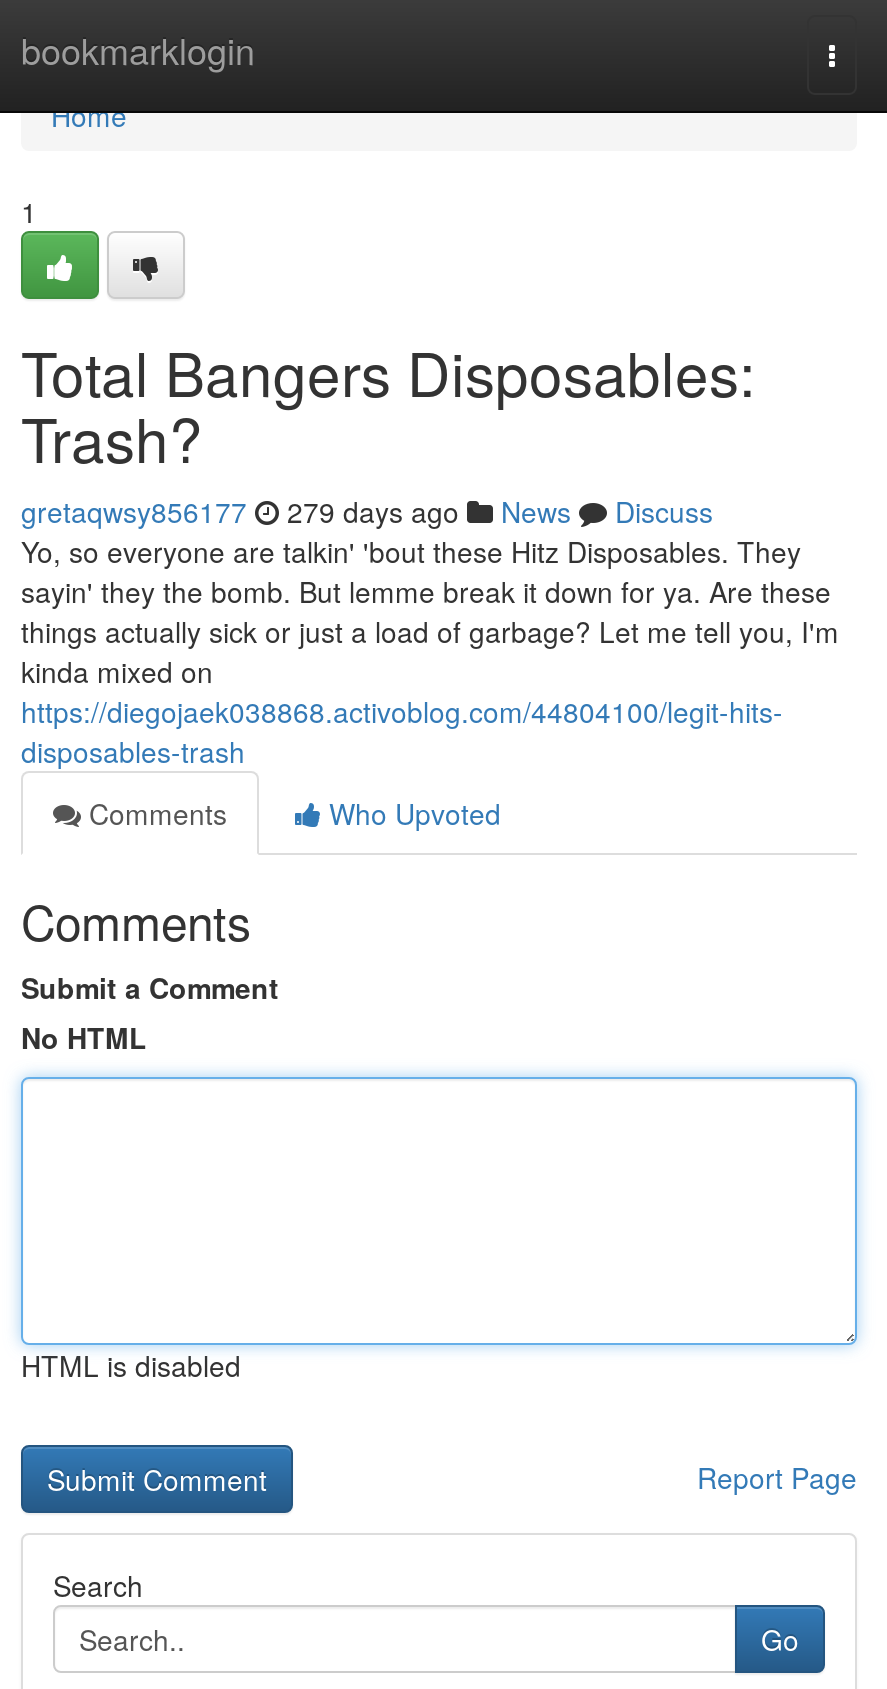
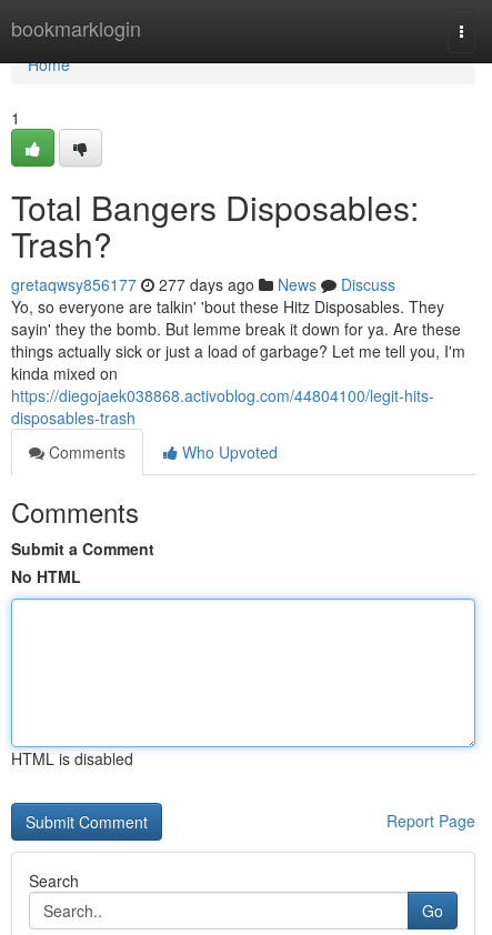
- gretaqwsy856177 279 days ago News Discuss
+ gretaqwsy856177 277 days ago News Discuss
